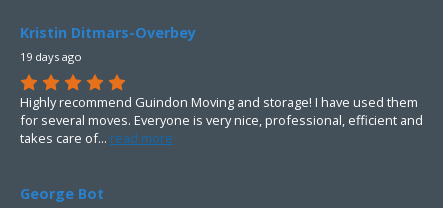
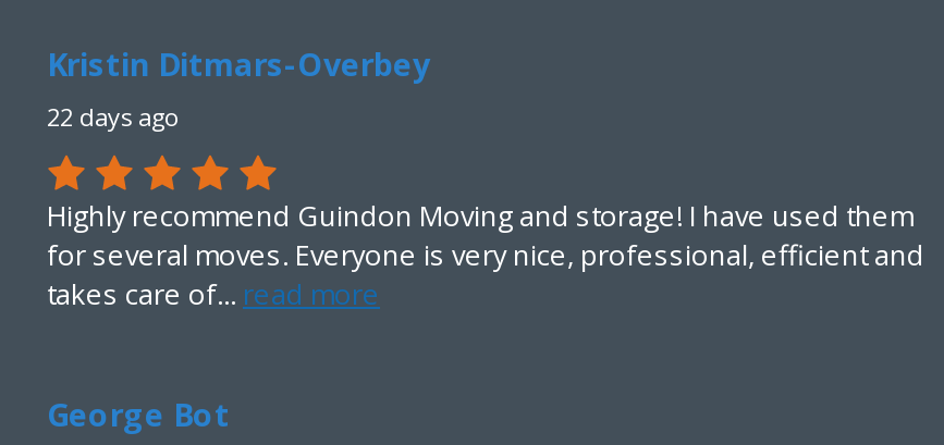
- 19 days ago
+ 22 days ago
